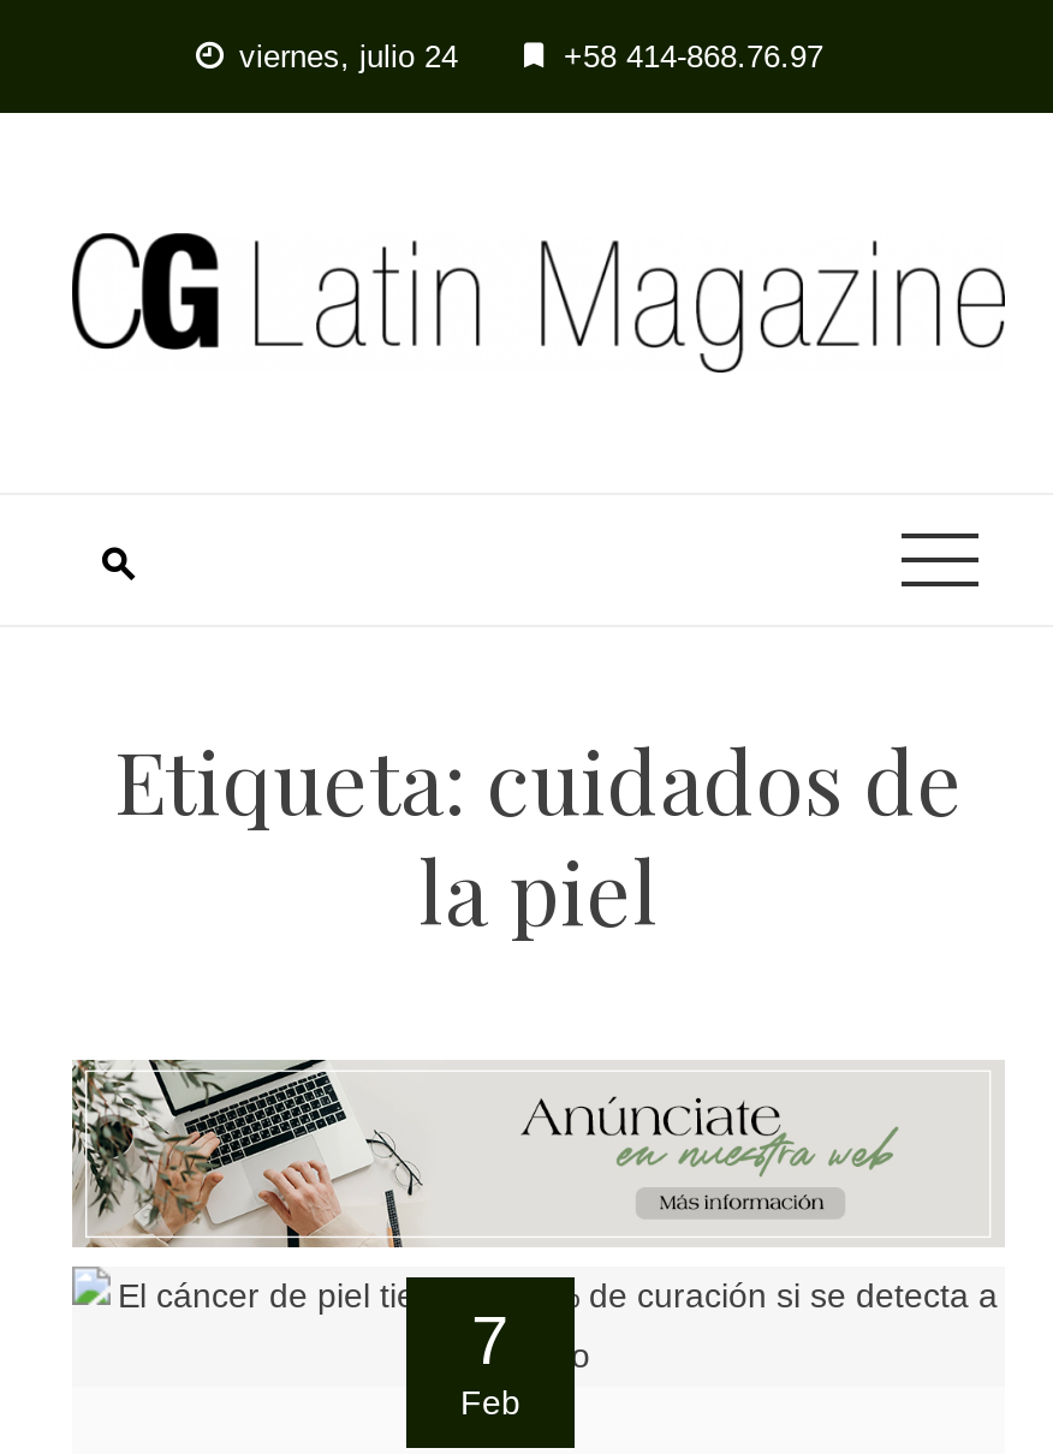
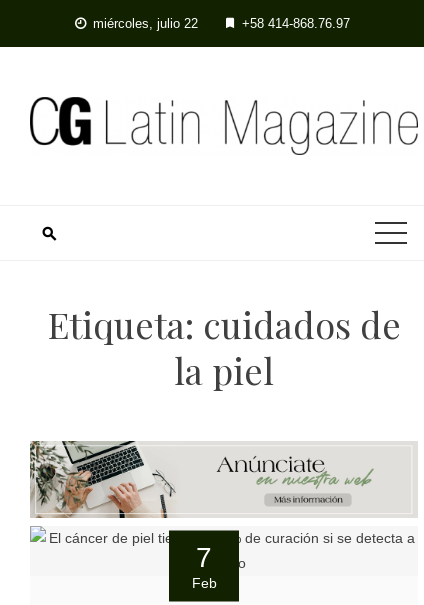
- viernes, julio 24
+ miércoles, julio 22
